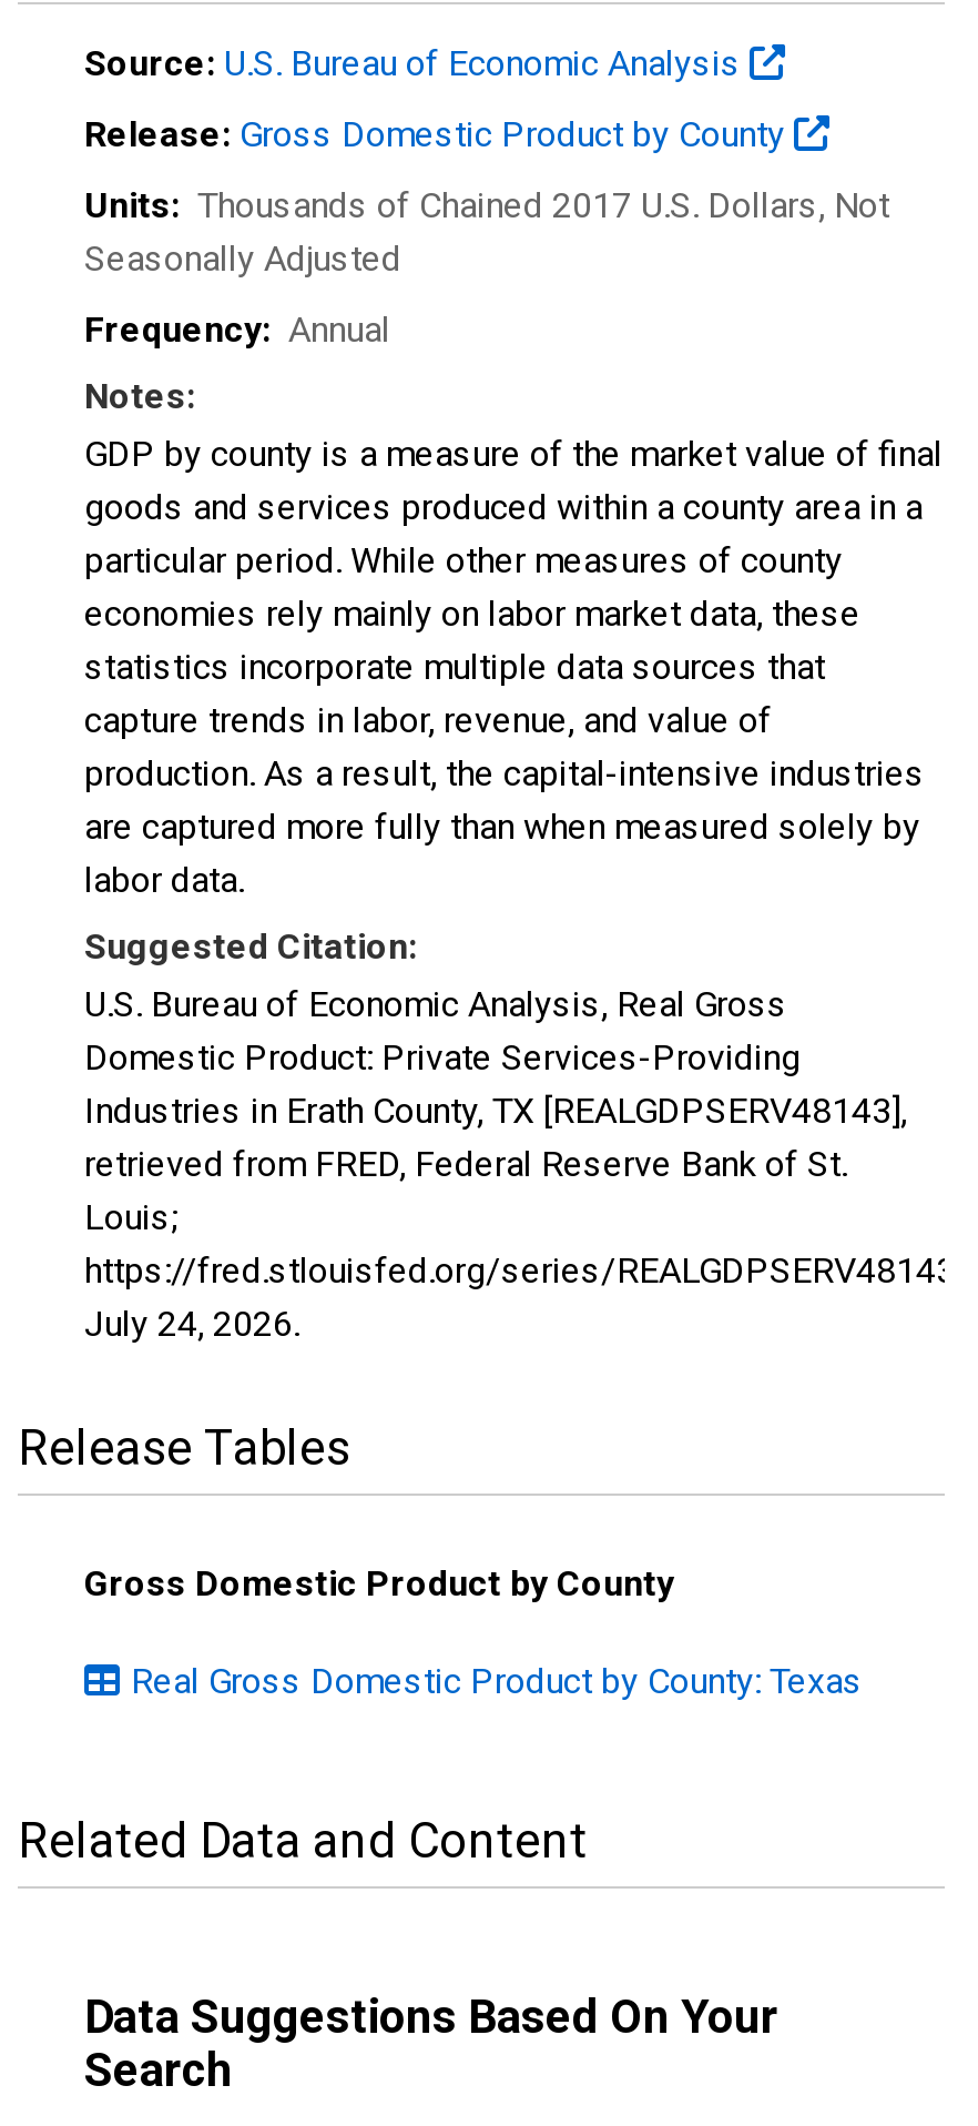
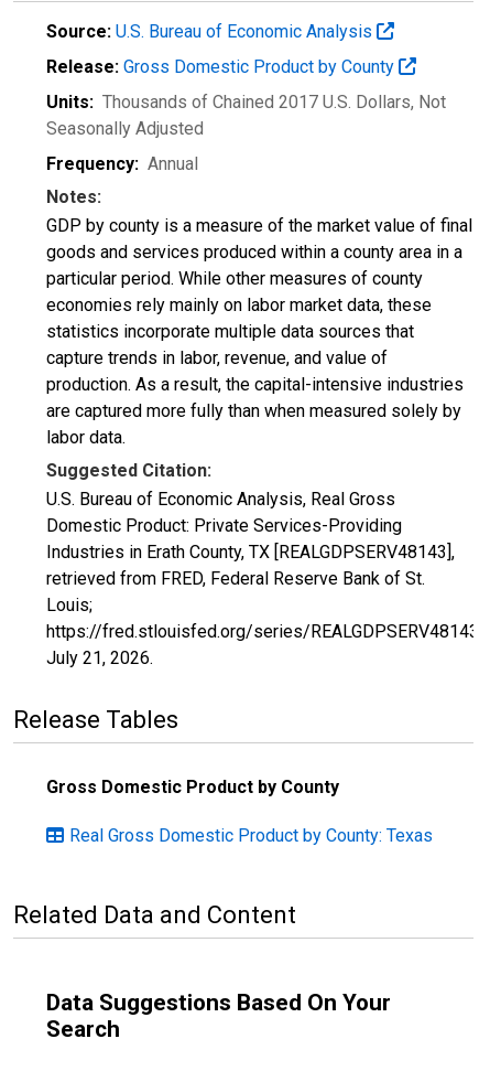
- July 24, 2026.
+ July 21, 2026.
